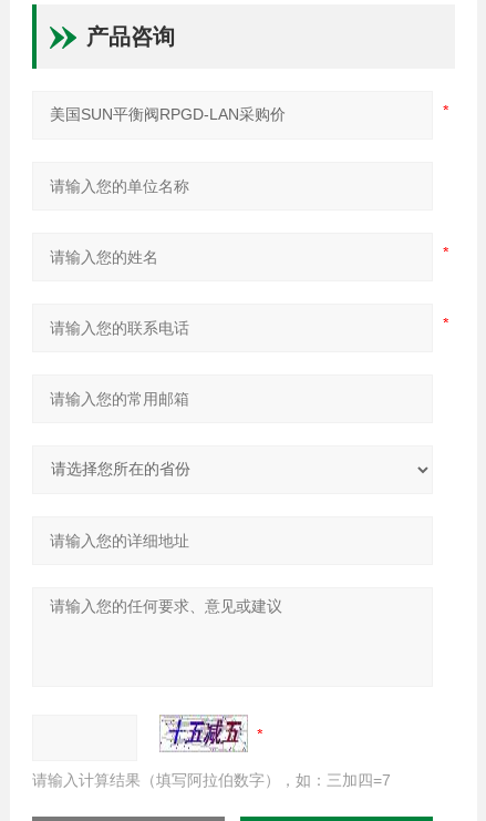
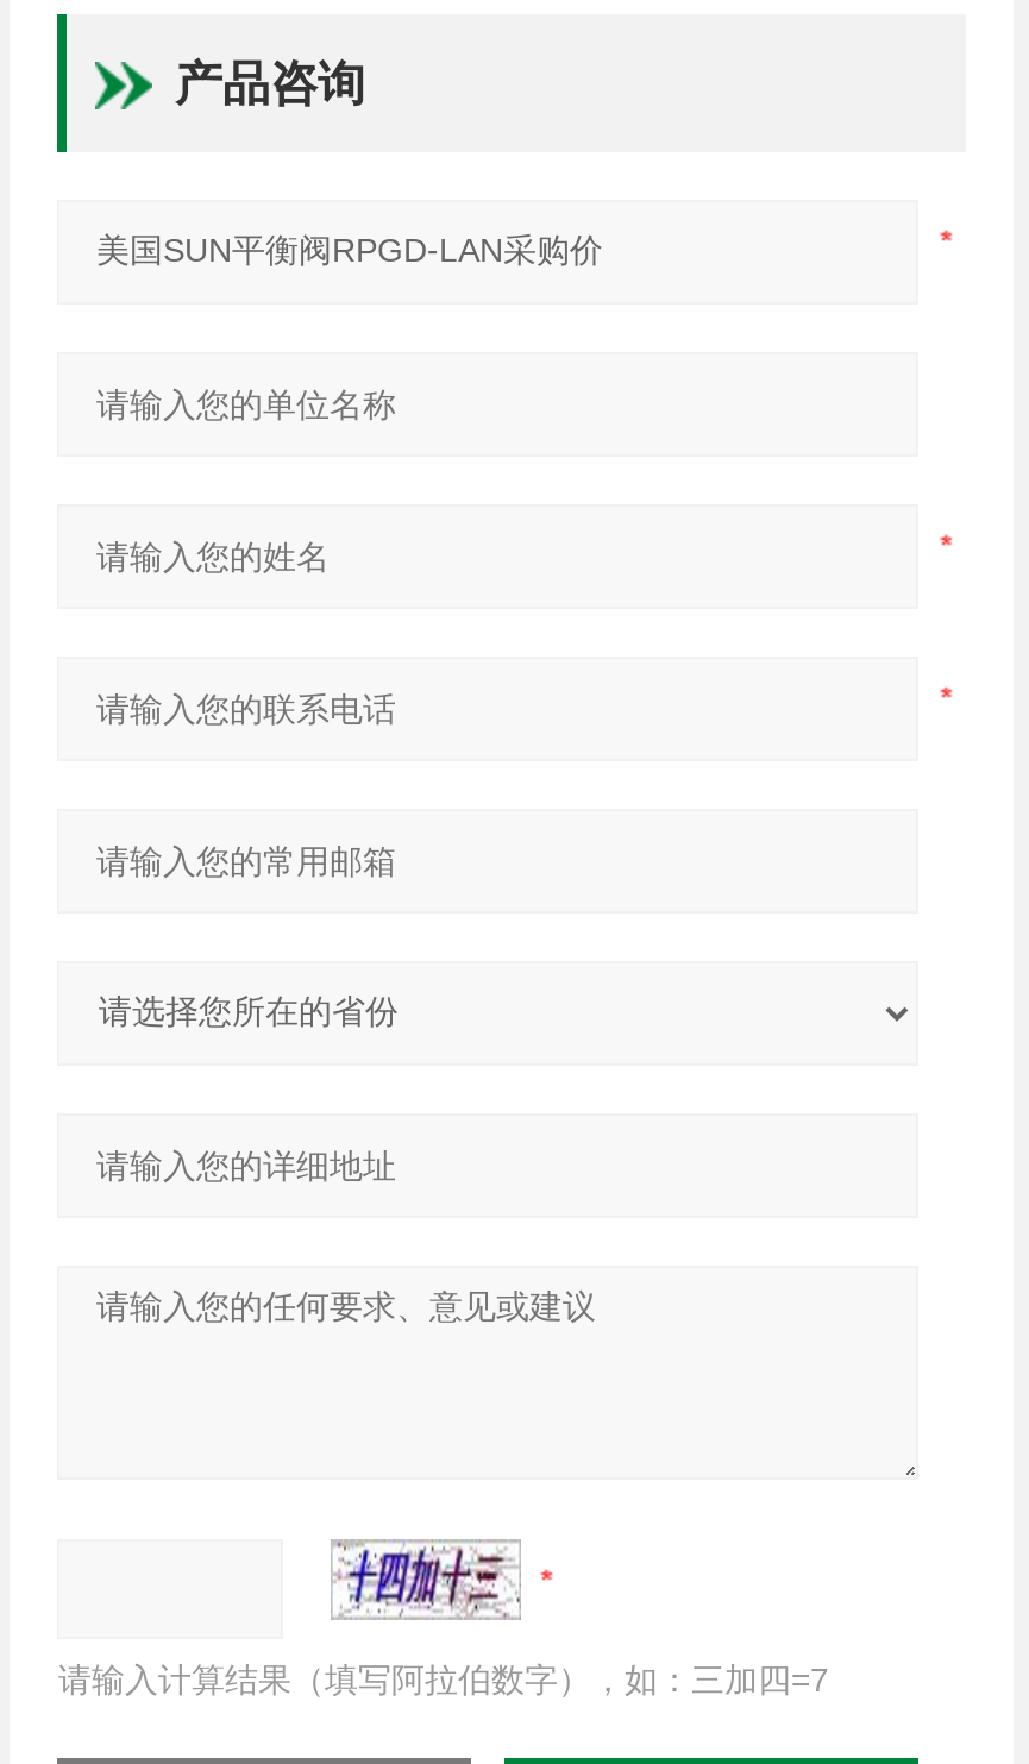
- [image]
+ [image]
